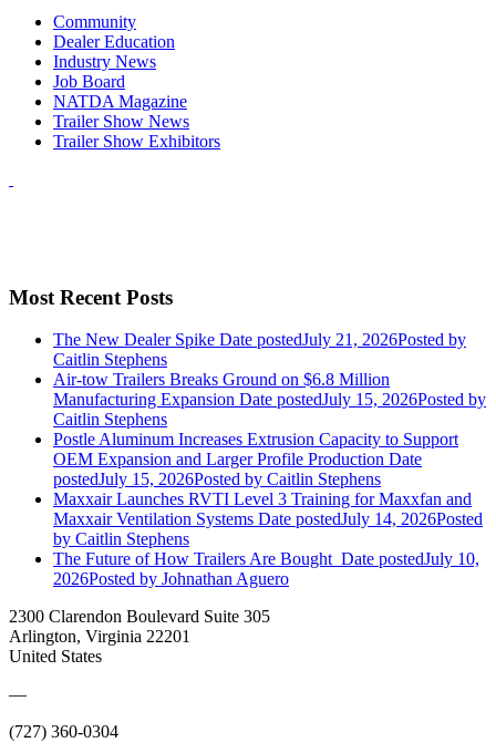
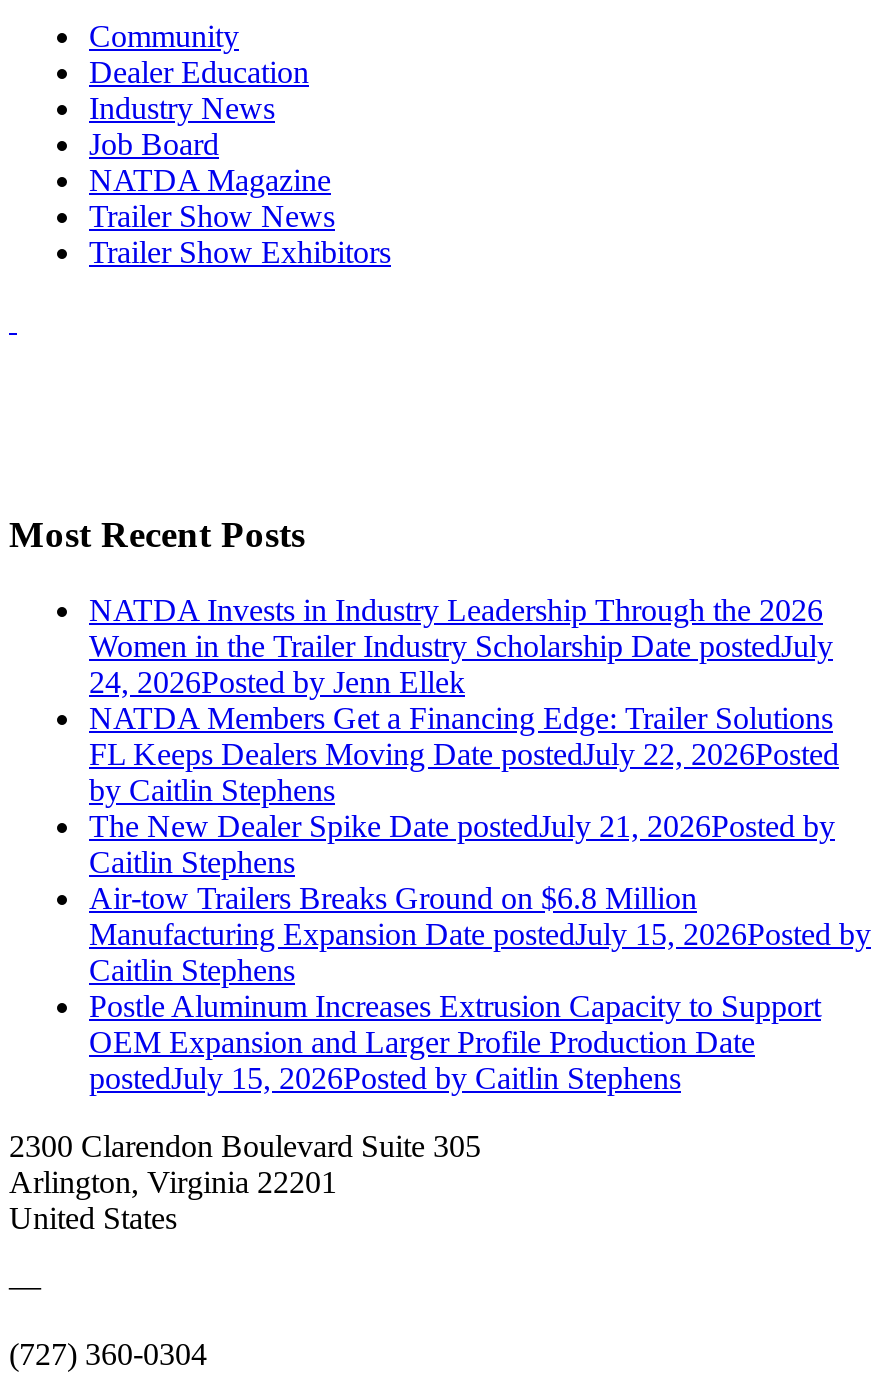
+ NATDA Invests in Industry Leadership Through the 2026
+ Women in the Trailer Industry Scholarship Date postedJuly
+ 24, 2026Posted by Jenn Ellek
+ NATDA Members Get a Financing Edge: Trailer Solutions
+ FL Keeps Dealers Moving Date postedJuly 22, 2026Posted

moved down: The New Dealer Spike Date postedJuly 21, 2026Posted by | Caitlin Stephens | Air-tow Trailers Breaks Ground on $6.8 Million | Manufacturing Expansion Date postedJuly 15, 2026Posted by | Caitlin Stephens | Postle Aluminum Increases Extrusion Capacity to Support | OEM Expansion and Larger Profile Production Date | postedJuly 15, 2026Posted by Caitlin Stephens

- Maxxair Launches RVTI Level 3 Training for Maxxfan and
- Maxxair Ventilation Systems Date postedJuly 14, 2026Posted
- The Future of How Trailers Are Bought Date postedJuly 10,
- 2026Posted by Johnathan Aguero

moved up: by Caitlin Stephens
